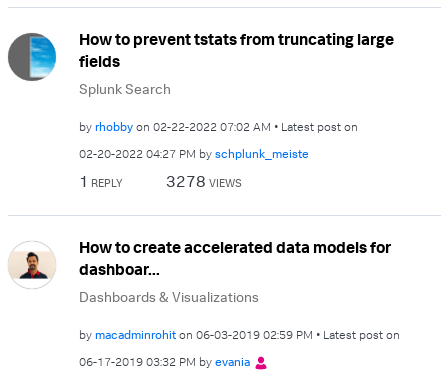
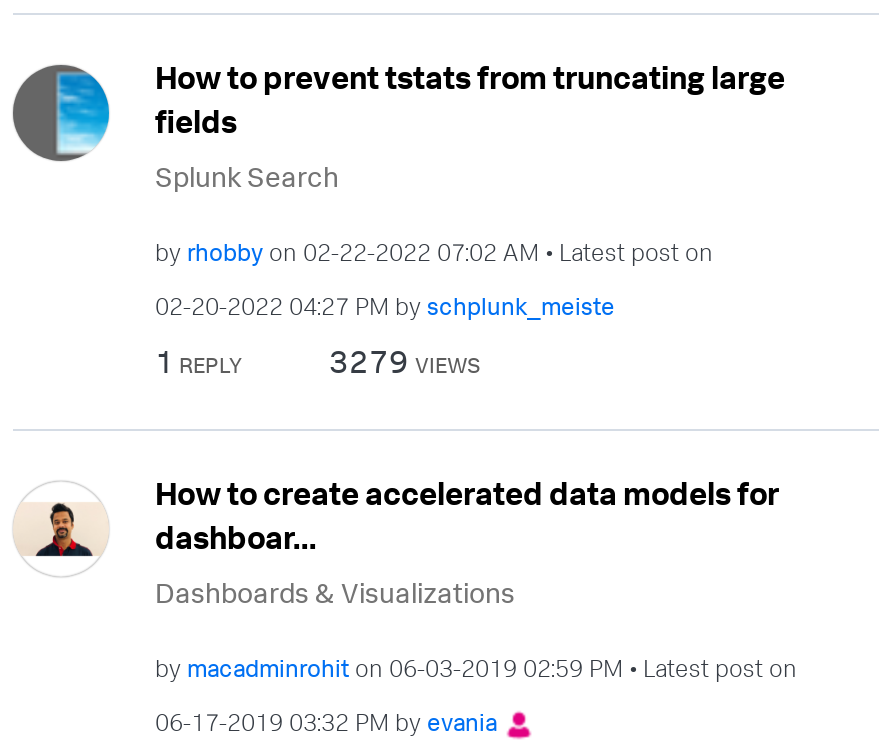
- 3278 VIEWS
+ 3279 VIEWS
